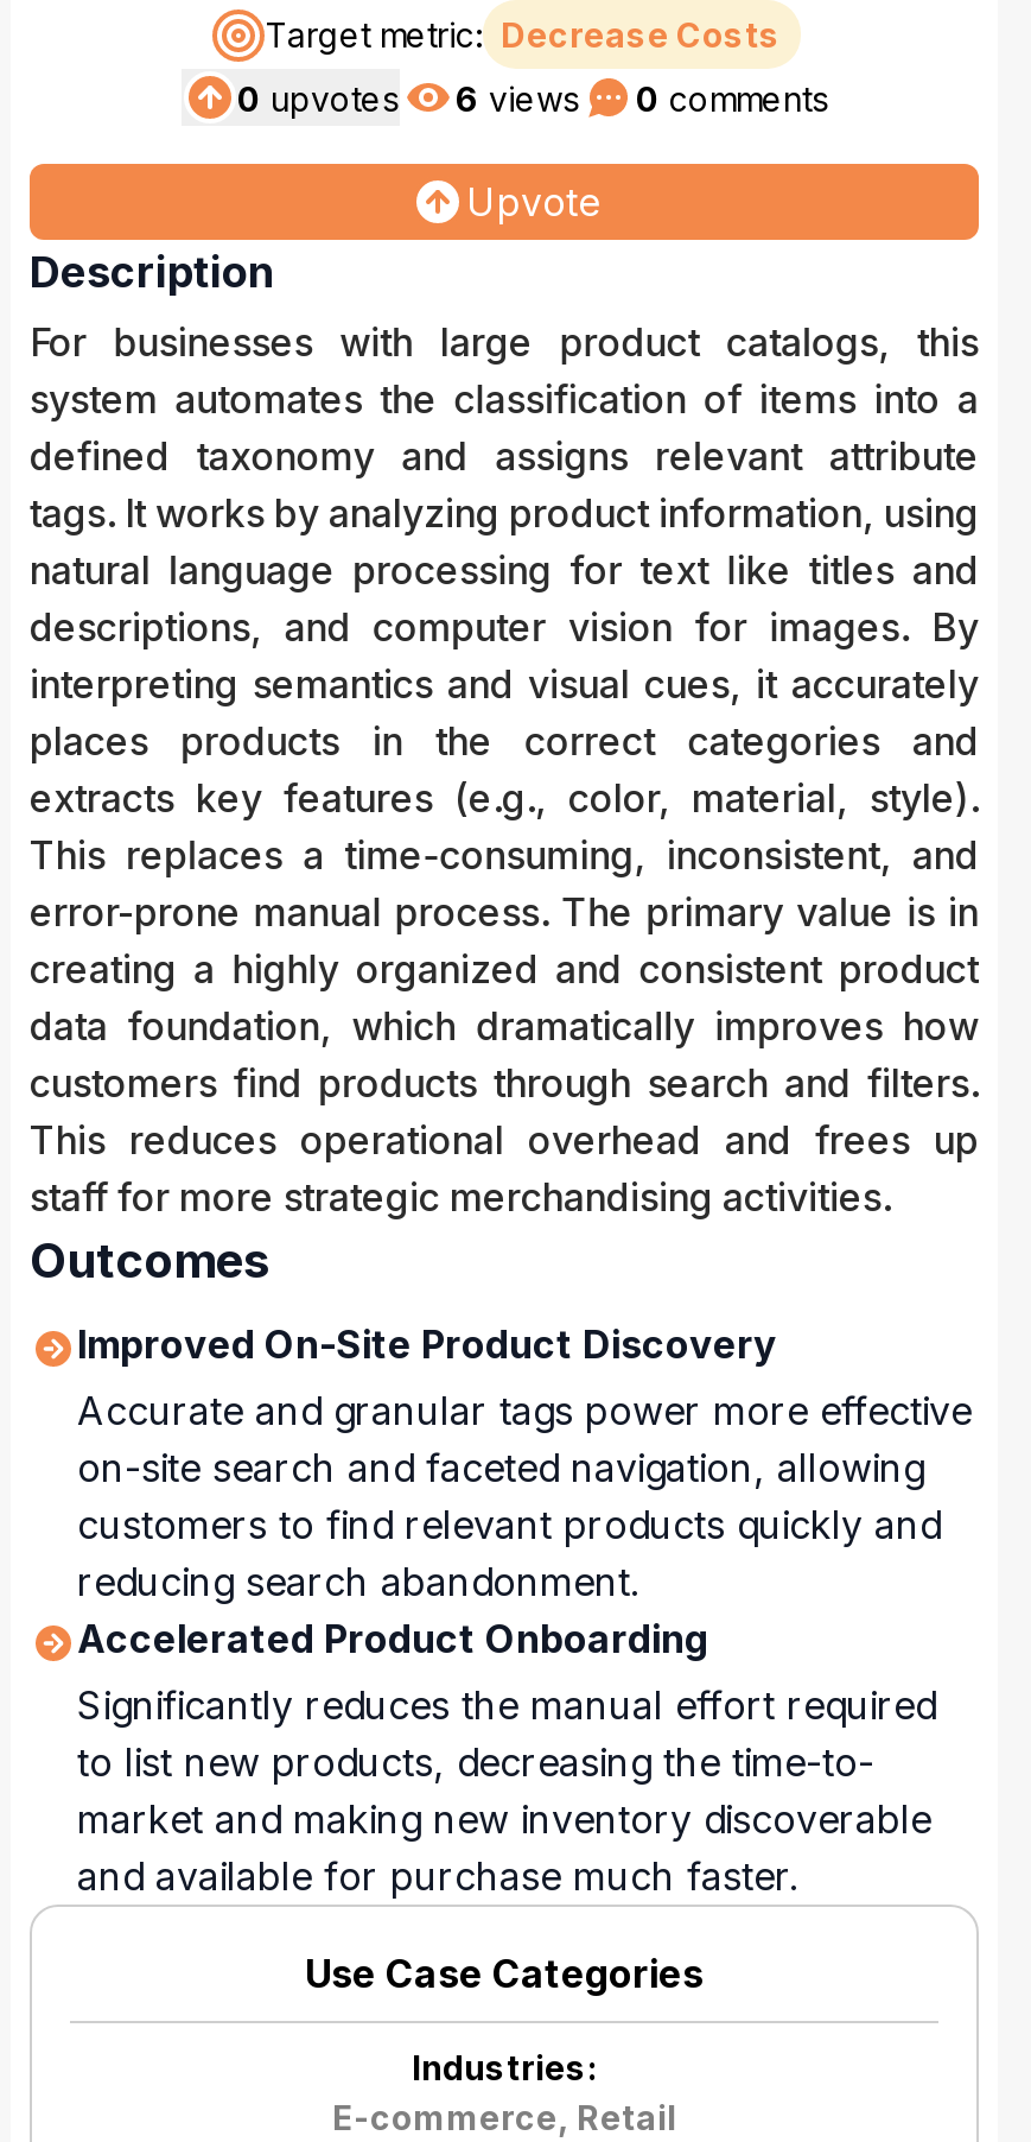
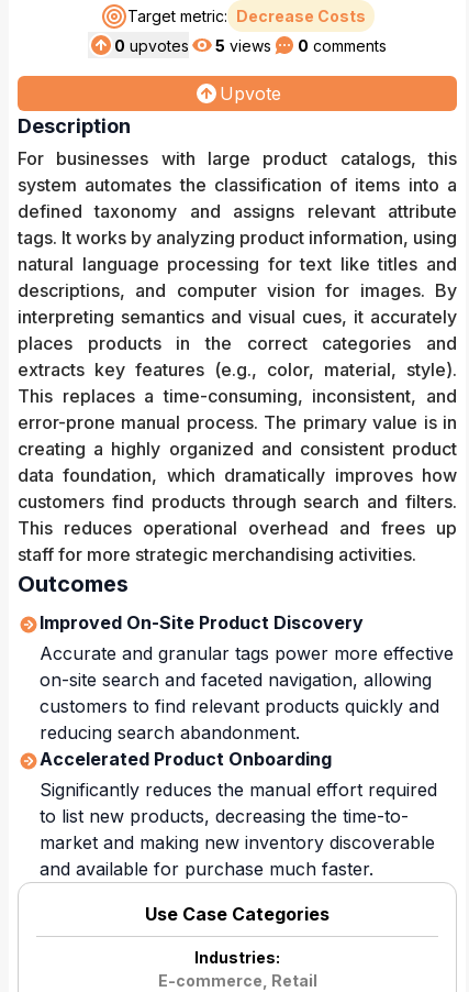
- 0 upvotes 6 views 0 comments
+ 0 upvotes 5 views 0 comments
